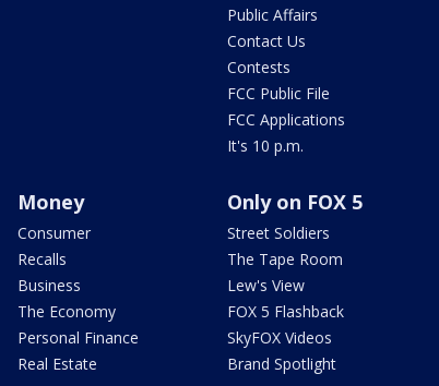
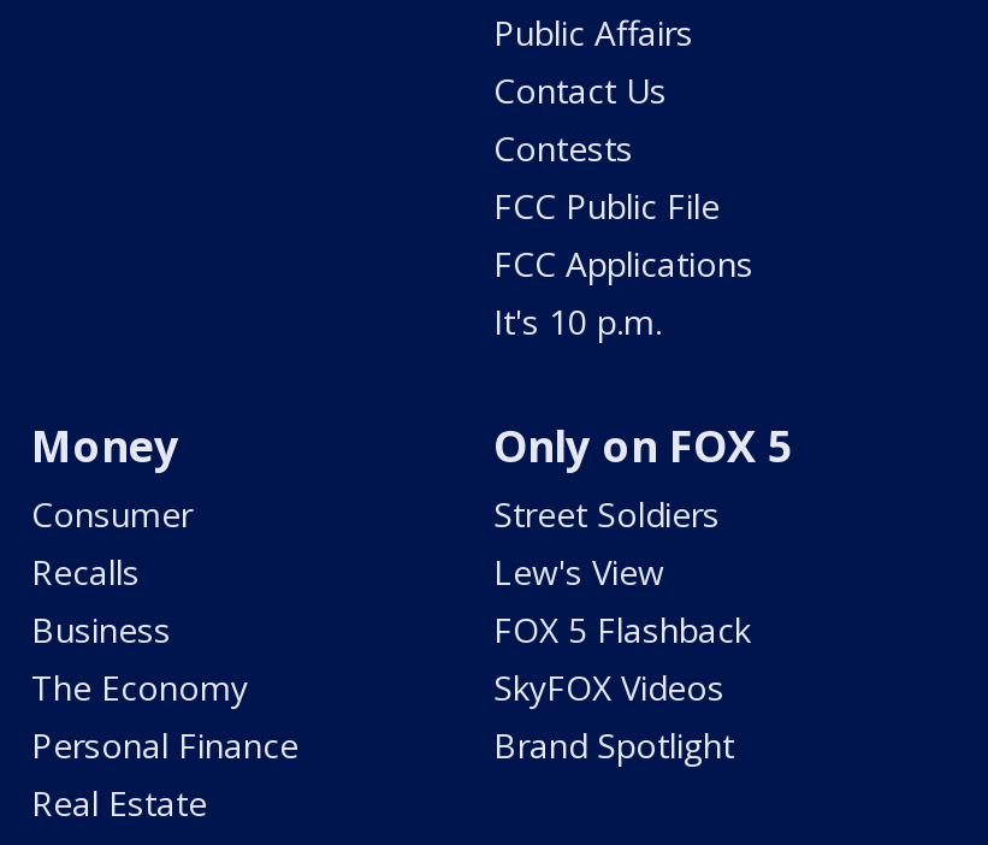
- The Tape Room

moved up: Lew's View | FOX 5 Flashback | SkyFOX Videos | Brand Spotlight
